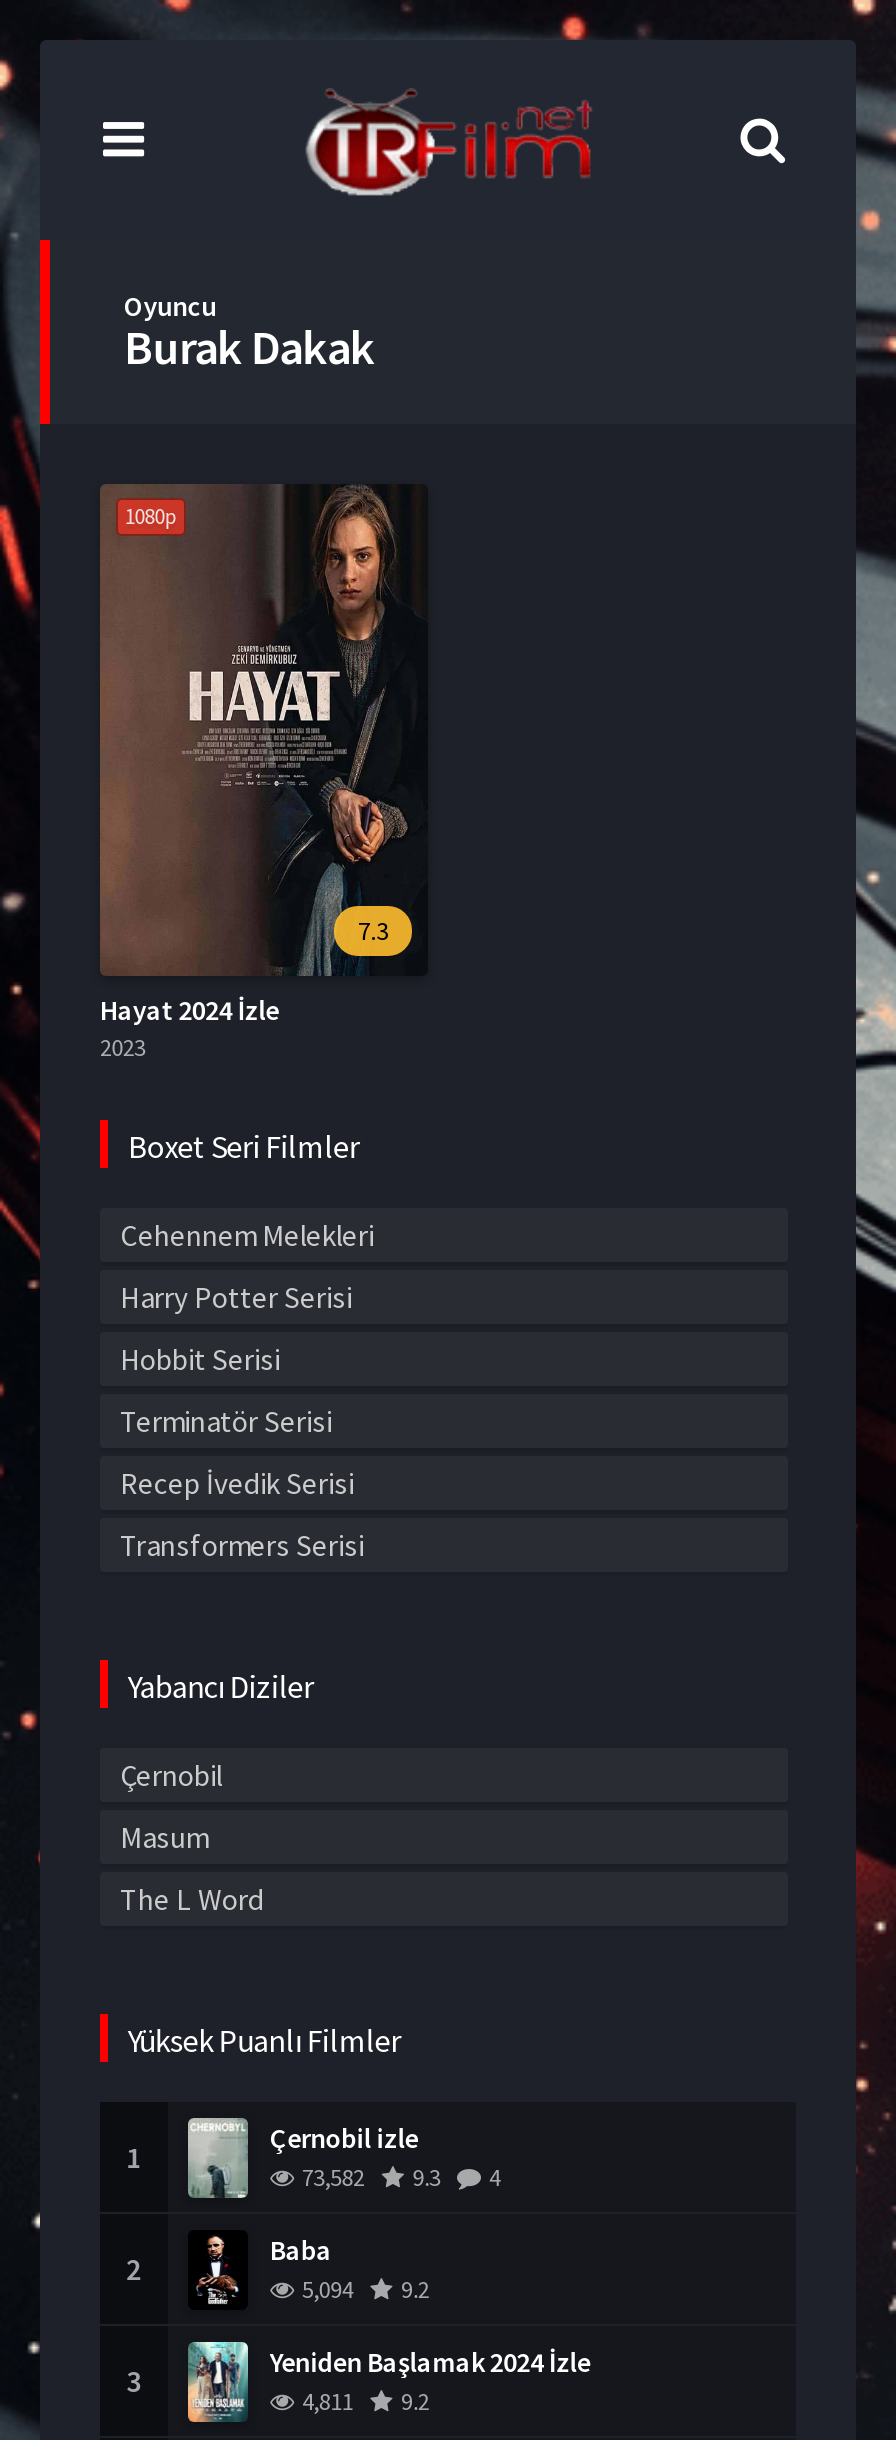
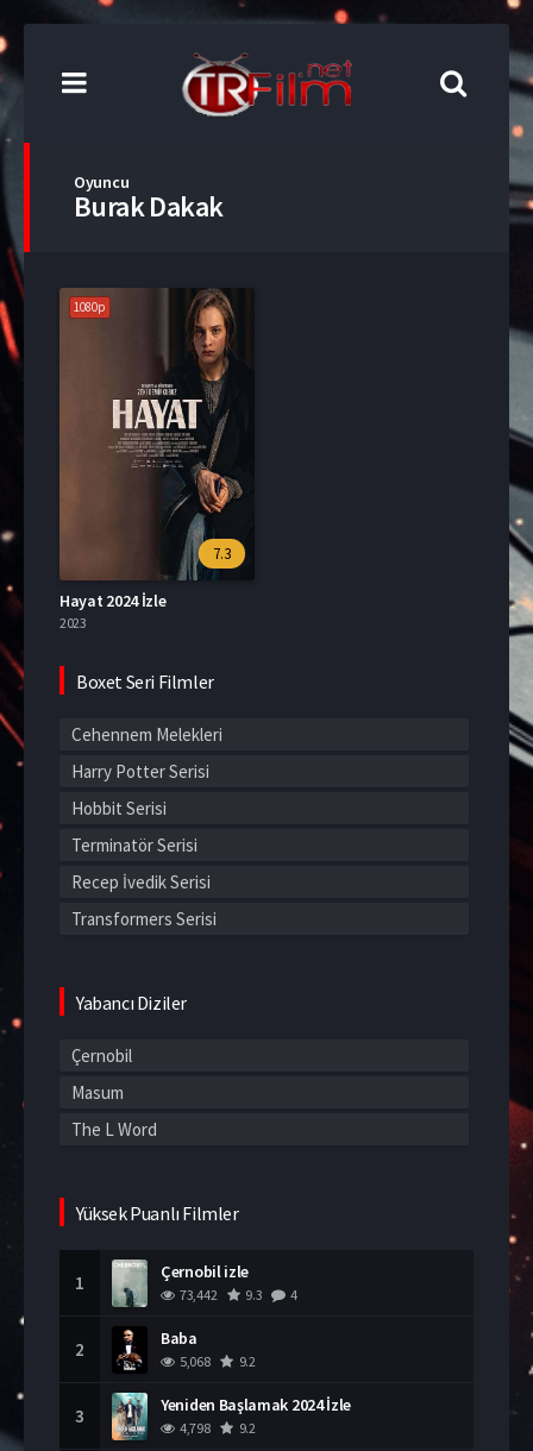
- 73,582 9.3 4
+ 73,442 9.3 4

- 5,094 9.2
+ 5,068 9.2

- 4,811 9.2
+ 4,798 9.2
